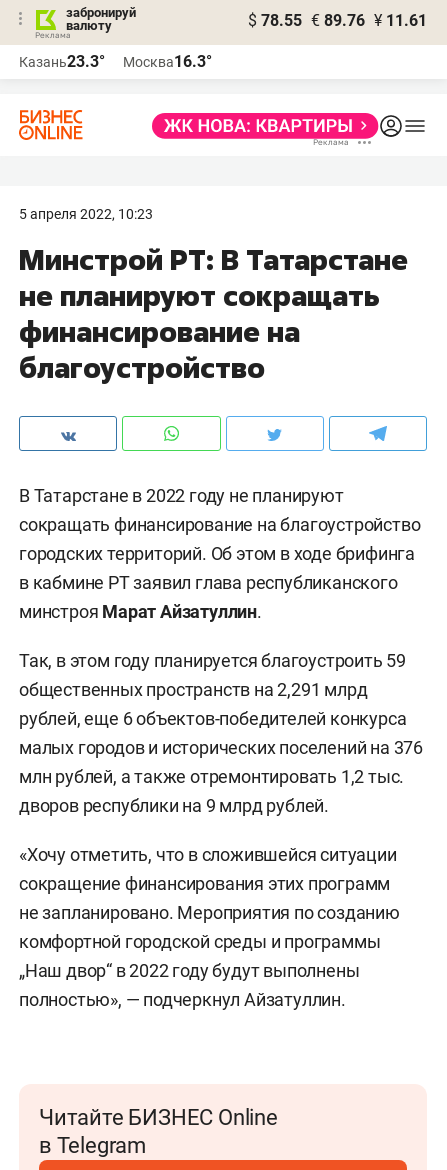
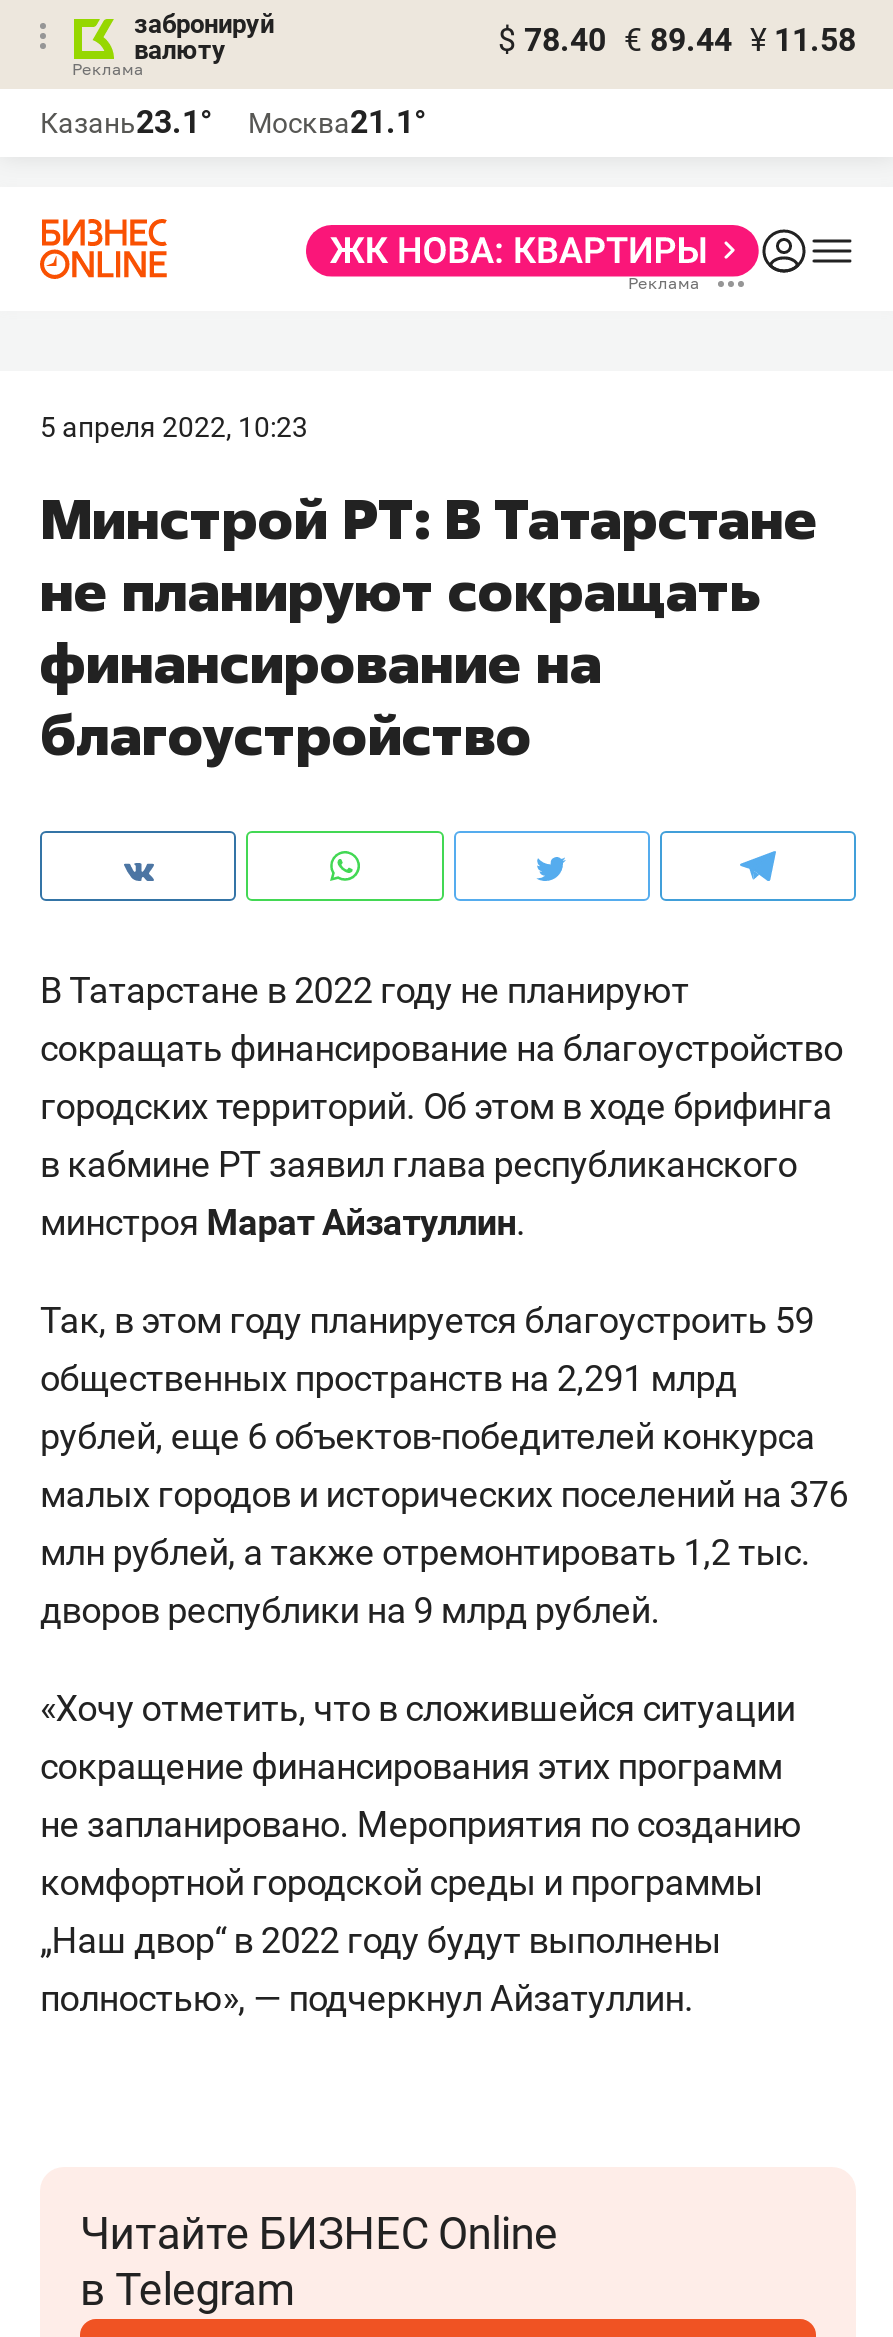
- $ 78.55 € 89.76 ¥ 11.61
+ $ 78.40 € 89.44 ¥ 11.58

- Казань23.3°
+ Казань23.1°

- Москва16.3°
+ Москва21.1°
